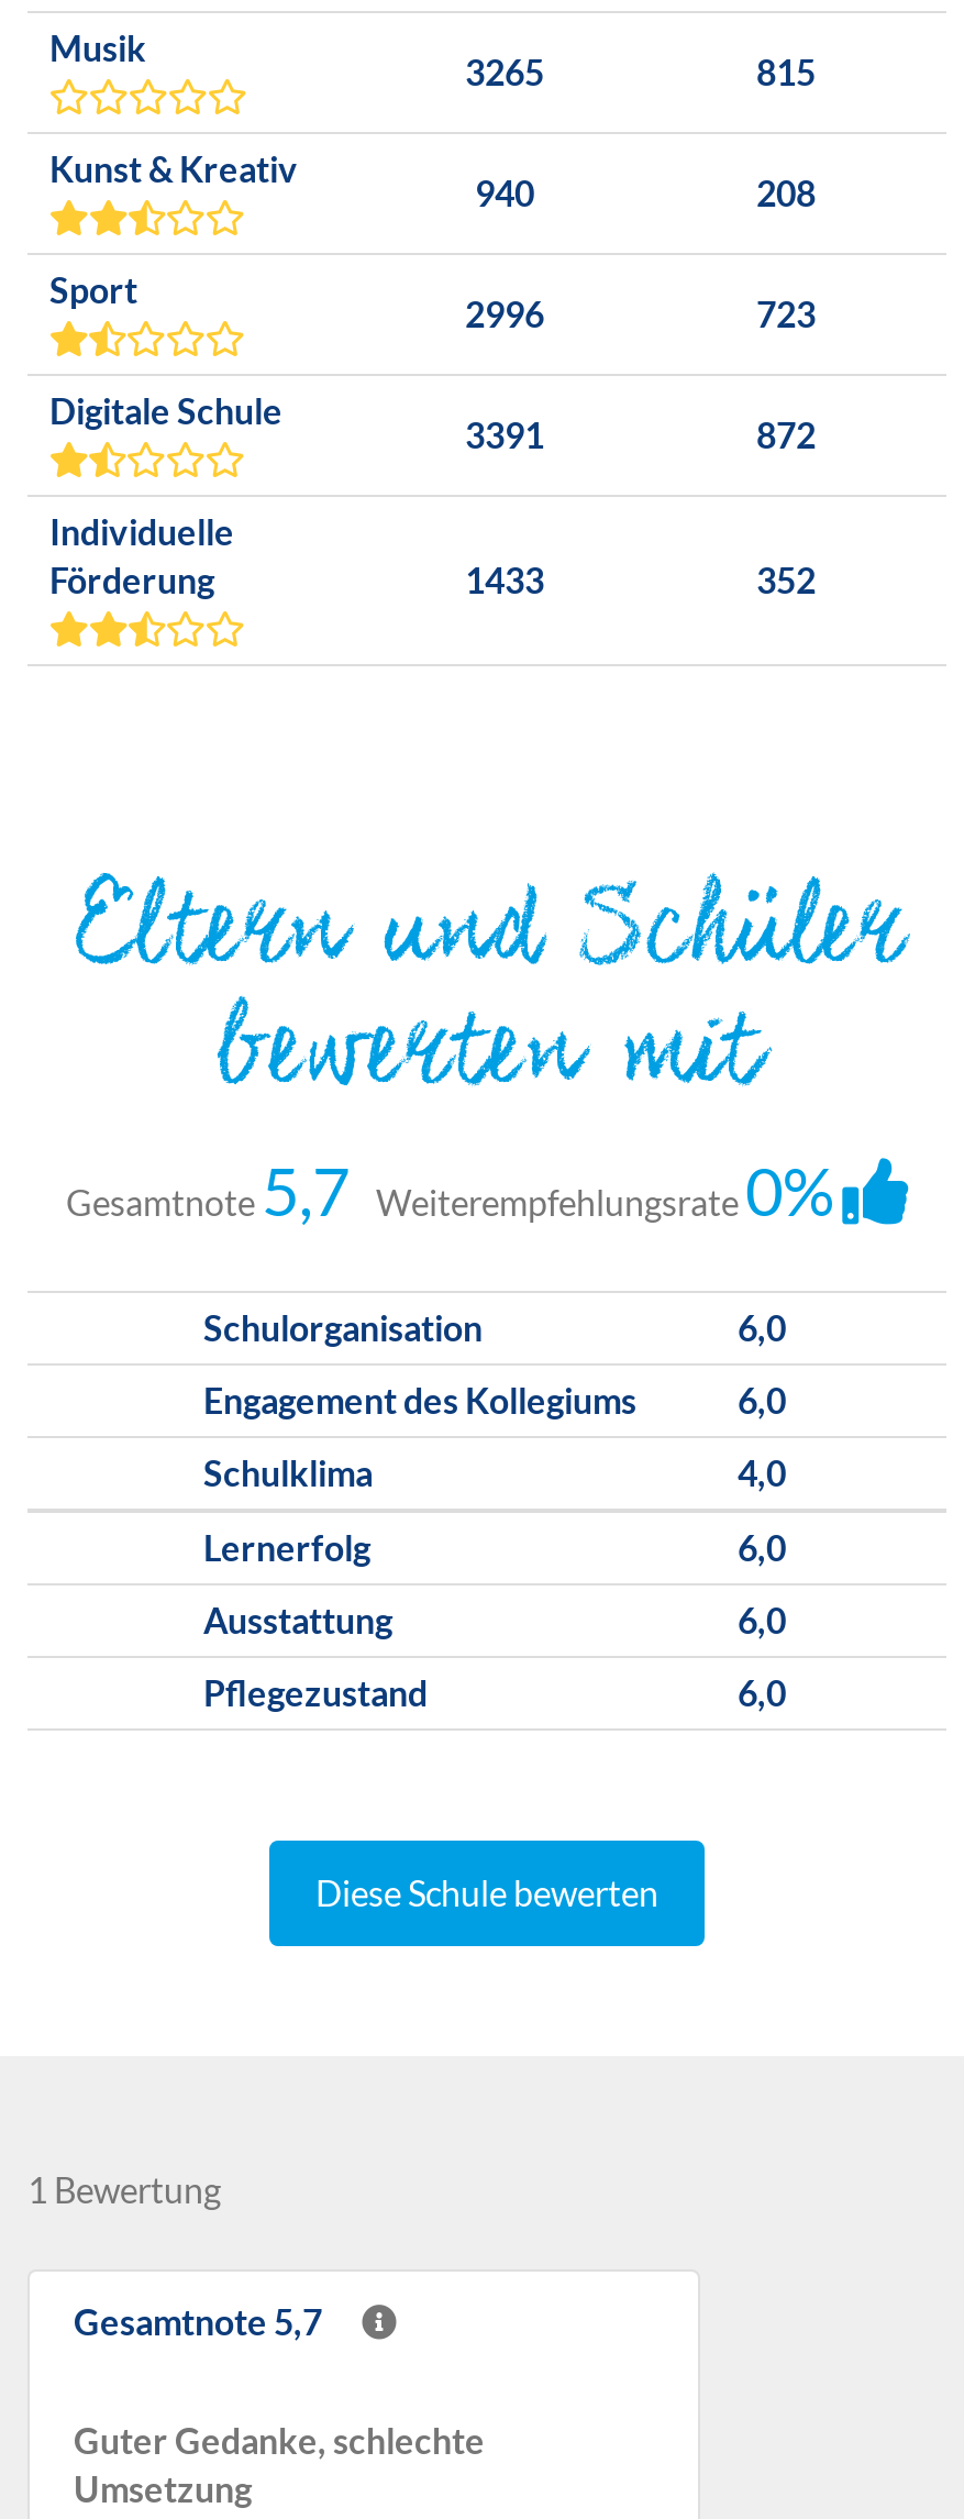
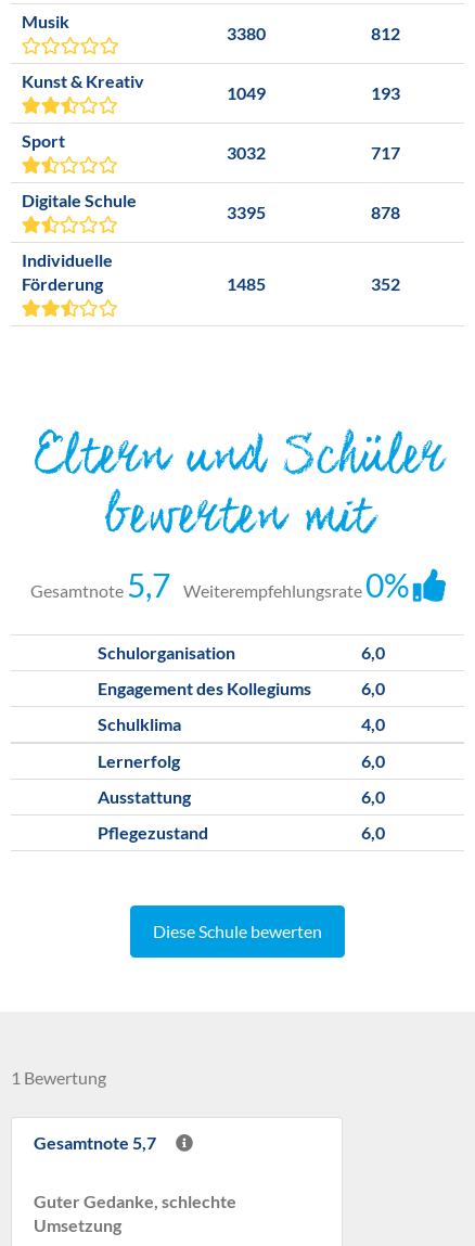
- 3265
+ 3380

- 815
+ 812

- 940
+ 1049

- 208
+ 193

- 2996
+ 3032

- 723
+ 717

- 3391
+ 3395

- 872
+ 878

- 1433
+ 1485
